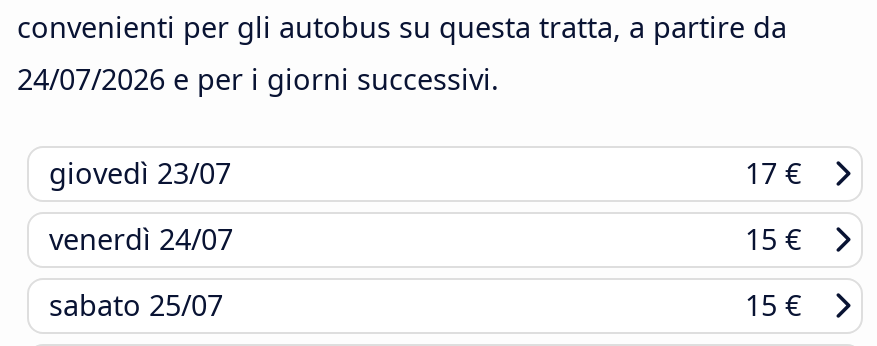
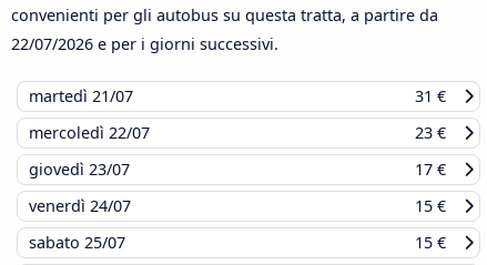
- 24/07/2026 e per i giorni successivi.
+ 22/07/2026 e per i giorni successivi.
+ martedì 21/07
+ 31 €
+ mercoledì 22/07
+ 23 €
